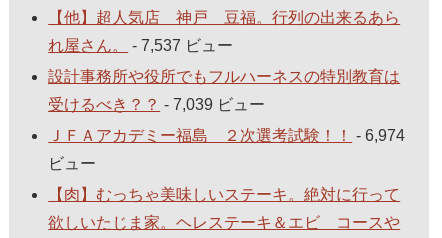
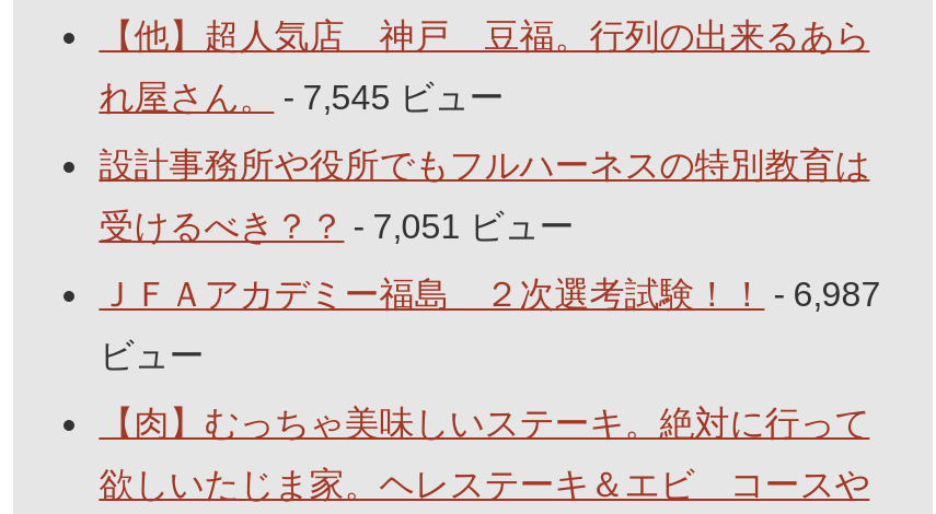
- れ屋さん。- 7,537 ビュー
+ れ屋さん。- 7,545 ビュー

- 受けるべき？？- 7,039 ビュー
+ 受けるべき？？- 7,051 ビュー

- ＪＦＡアカデミー福島 ２次選考試験！！- 6,974
+ ＪＦＡアカデミー福島 ２次選考試験！！- 6,987
